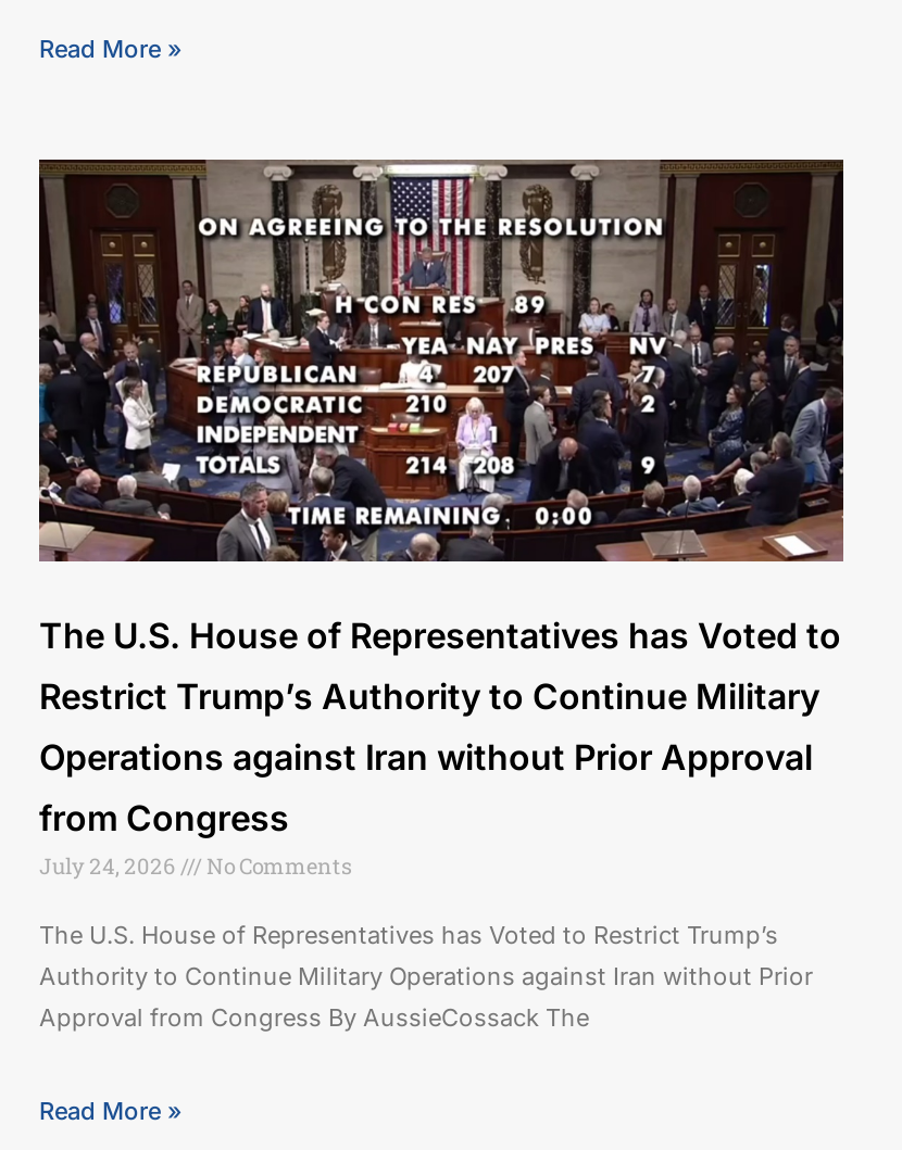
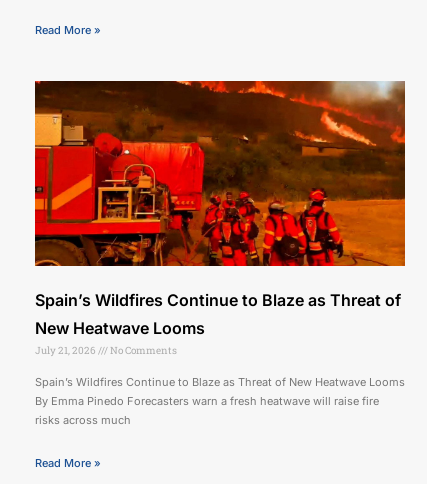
- [image]
+ [image]

- The U.S. House of Representatives has Voted to
- Restrict Trump’s Authority to Continue Military
- Operations against Iran without Prior Approval
- from Congress
- July 24, 2026
+ Spain’s Wildfires Continue to Blaze as Threat of
+ New Heatwave Looms
+ July 21, 2026

- The U.S. House of Representatives has Voted to Restrict Trump’s
- Authority to Continue Military Operations against Iran without Prior
- Approval from Congress By AussieCossack The
+ Spain’s Wildfires Continue to Blaze as Threat of New Heatwave Looms
+ By Emma Pinedo Forecasters warn a fresh heatwave will raise fire
+ risks across much
